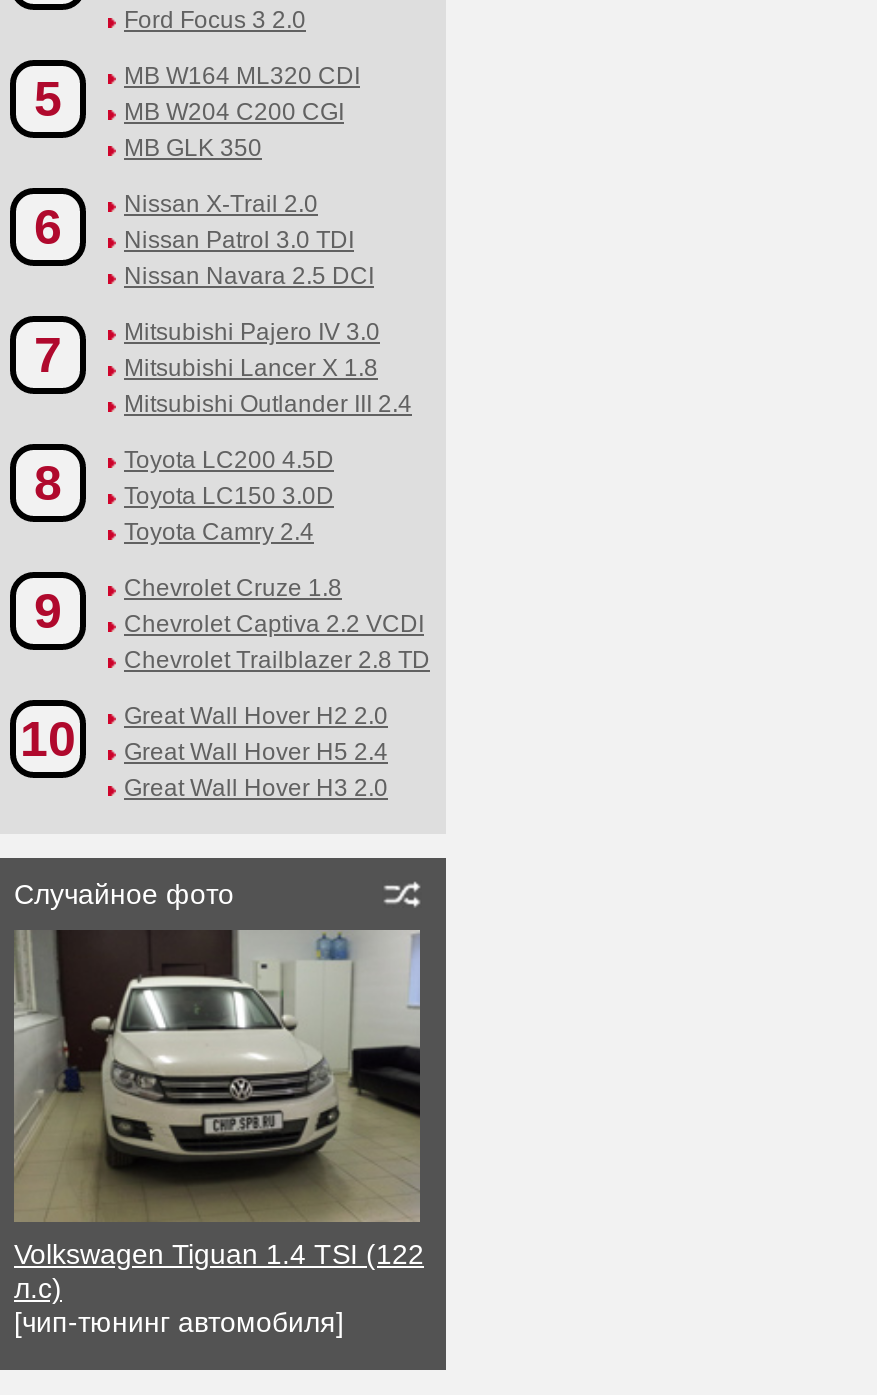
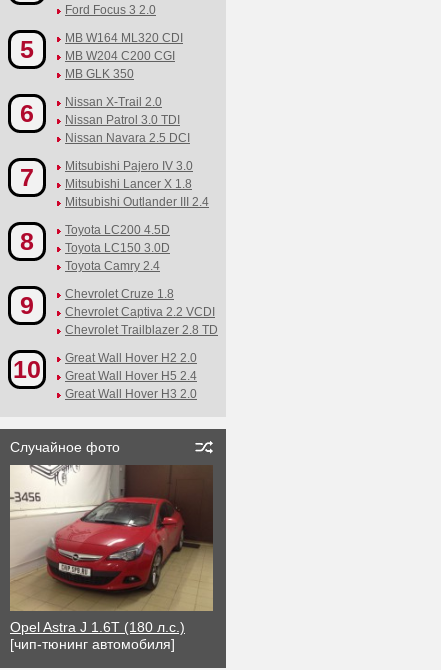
- [image]
- Volkswagen Tiguan 1.4 TSI (122
- л.с)
+ [image]
+ Opel Astra J 1.6T (180 л.с.)
